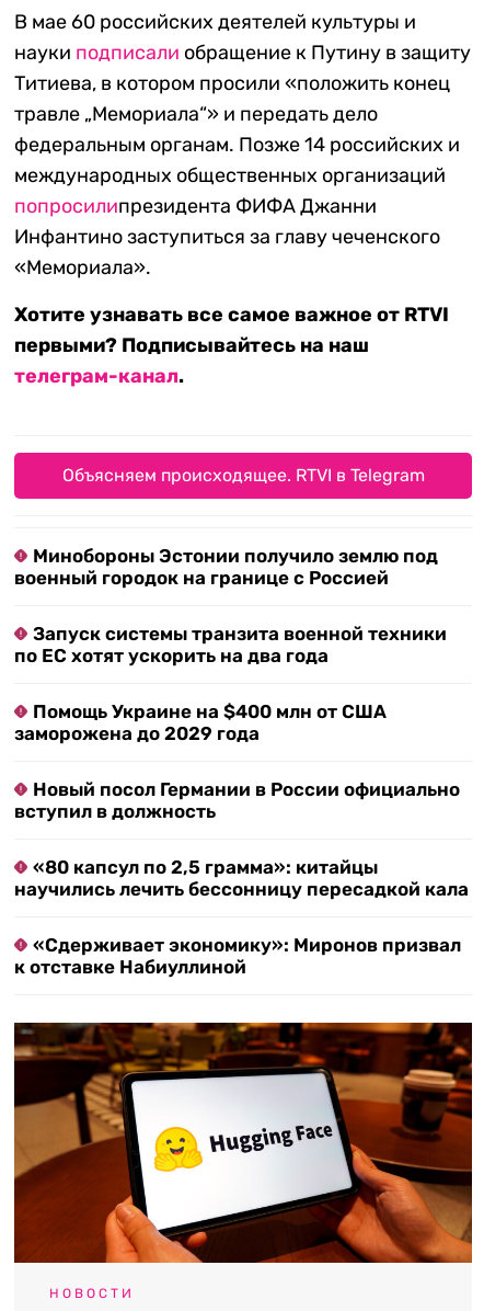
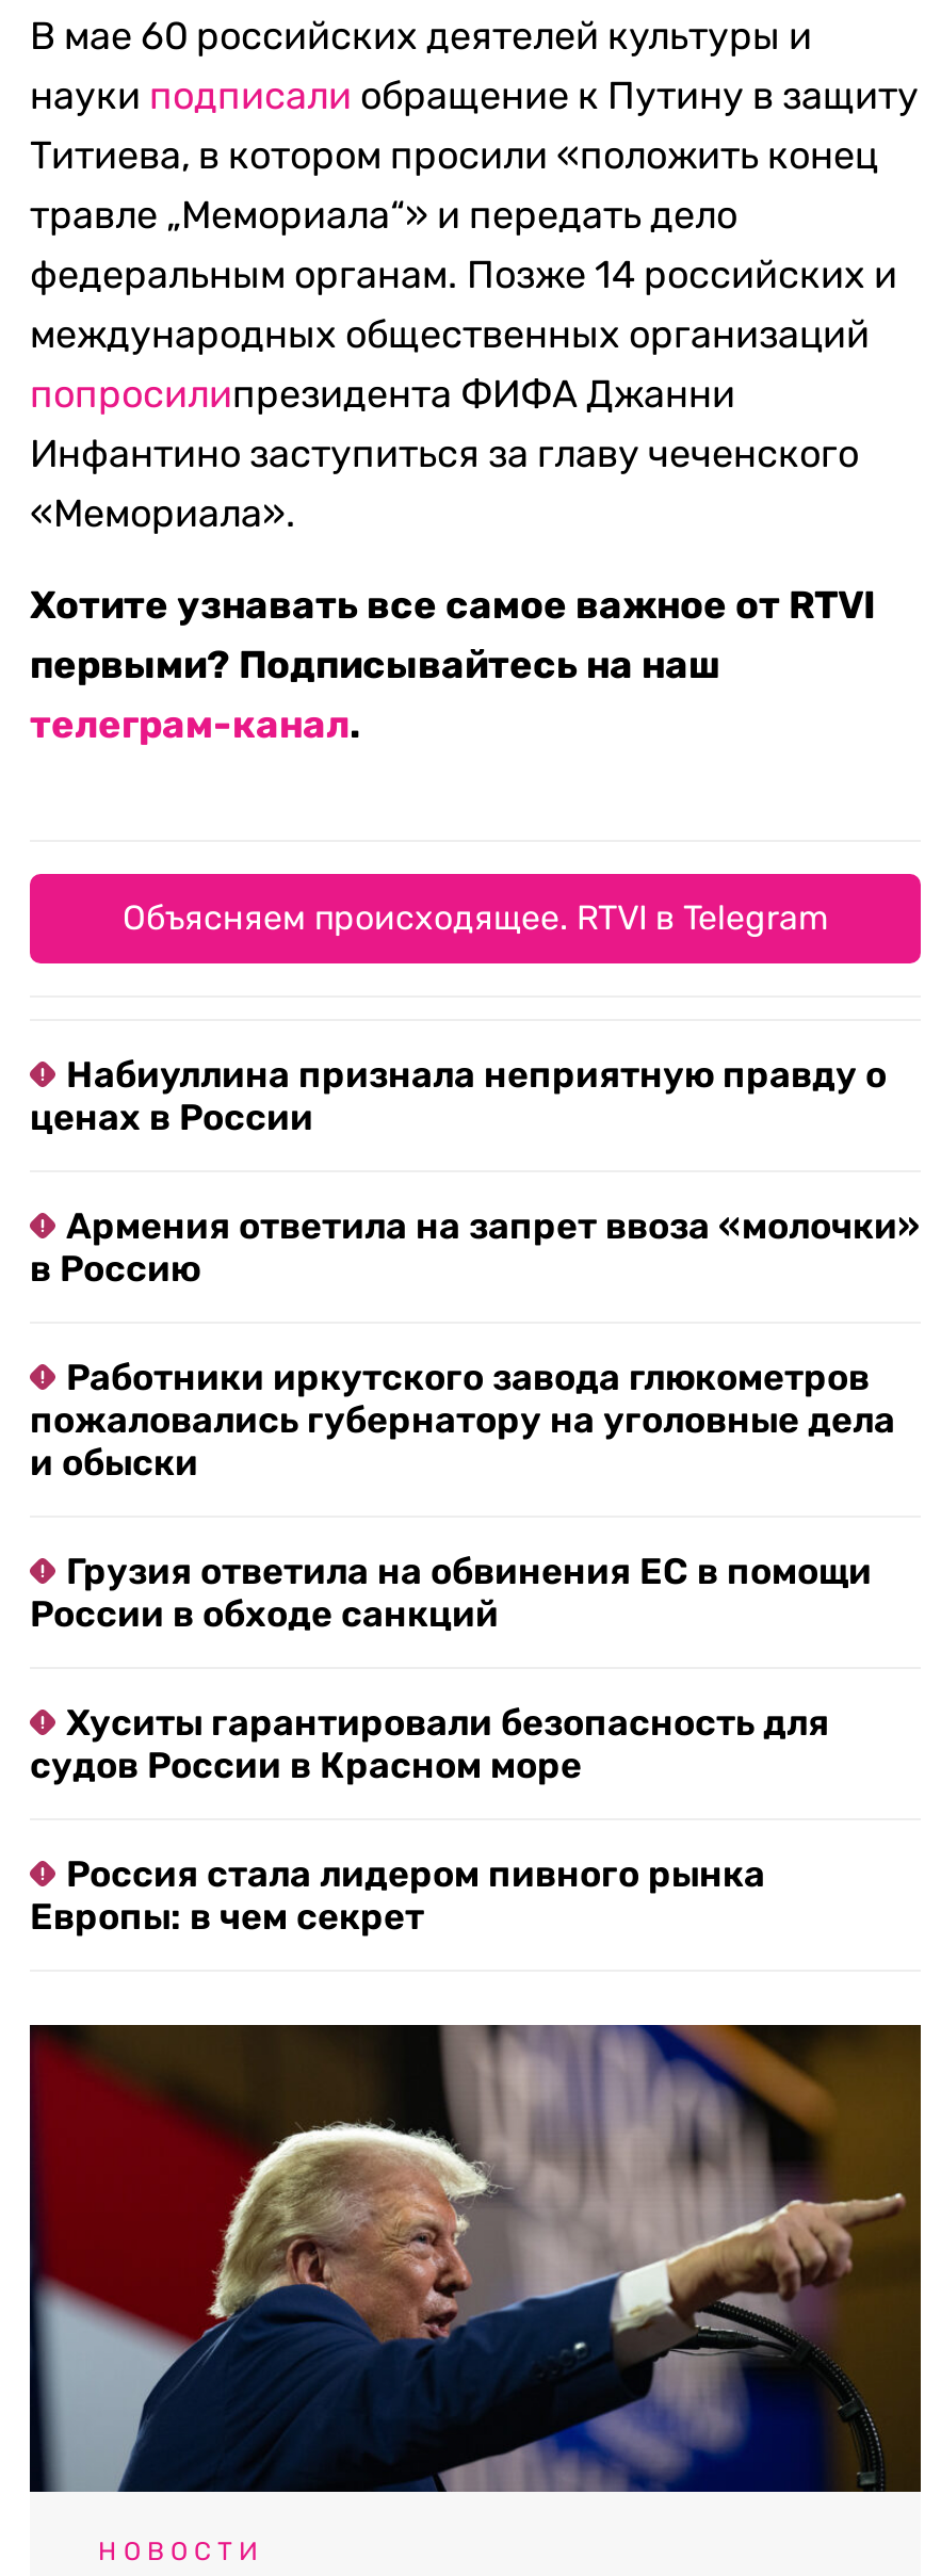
- Минобороны Эстонии получило землю под
- военный городок на границе с Россией
+ Набиуллина признала неприятную правду о
+ ценах в России

- Запуск системы транзита военной техники
- по ЕС хотят ускорить на два года
+ Армения ответила на запрет ввоза «молочки»
+ в Россию

- Помощь Украине на $400 млн от США
- заморожена до 2029 года
+ Работники иркутского завода глюкометров
+ пожаловались губернатору на уголовные дела
+ и обыски

- Новый посол Германии в России официально
- вступил в должность
+ Грузия ответила на обвинения ЕС в помощи
+ России в обходе санкций

- «80 капсул по 2,5 грамма»: китайцы
- научились лечить бессонницу пересадкой кала
+ Хуситы гарантировали безопасность для
+ судов России в Красном море

- «Сдерживает экономику»: Миронов призвал
- к отставке Набиуллиной
+ Россия стала лидером пивного рынка
+ Европы: в чем секрет

- [image]
+ [image]
